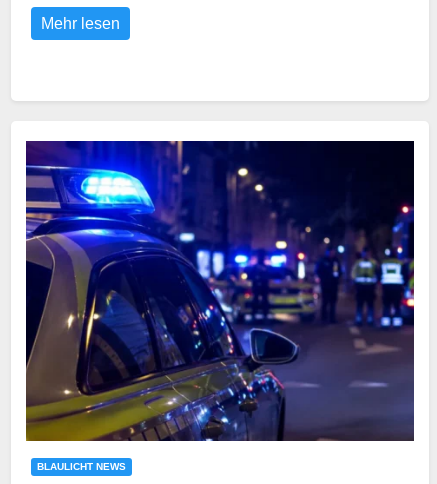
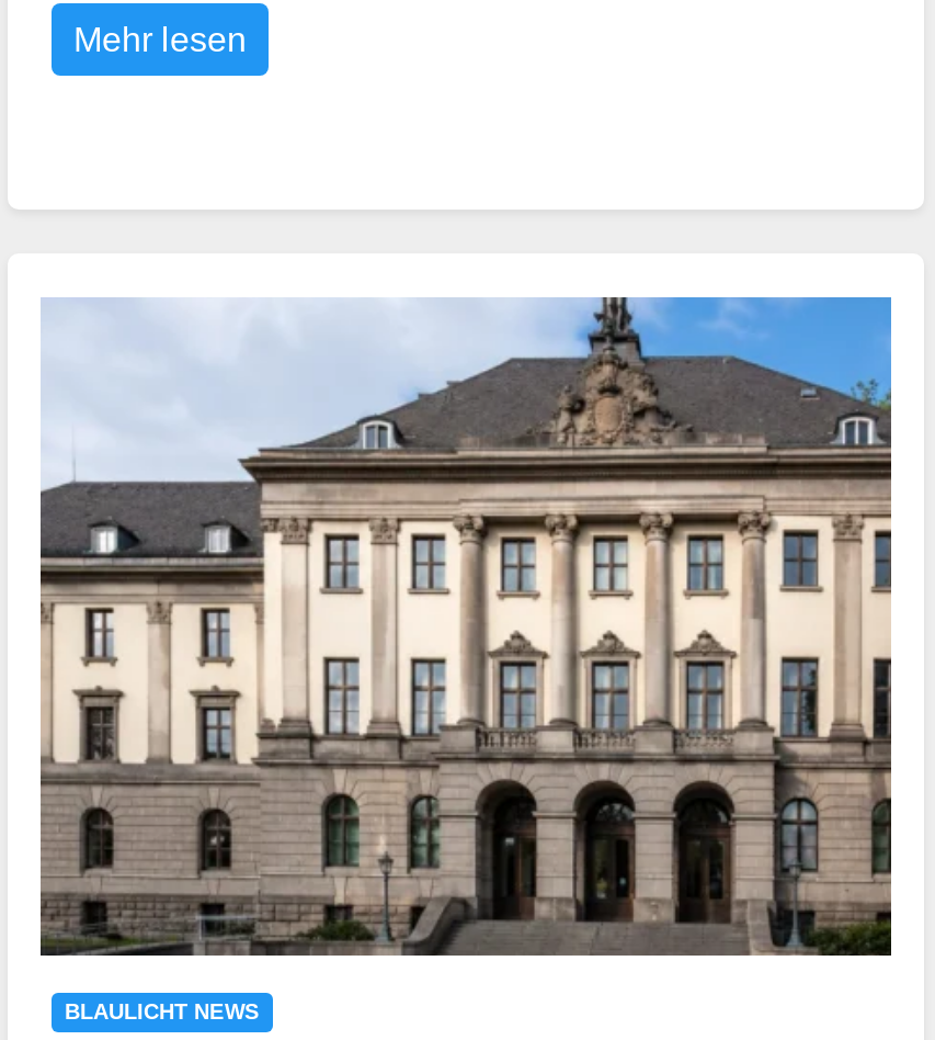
- [image]
+ [image]
